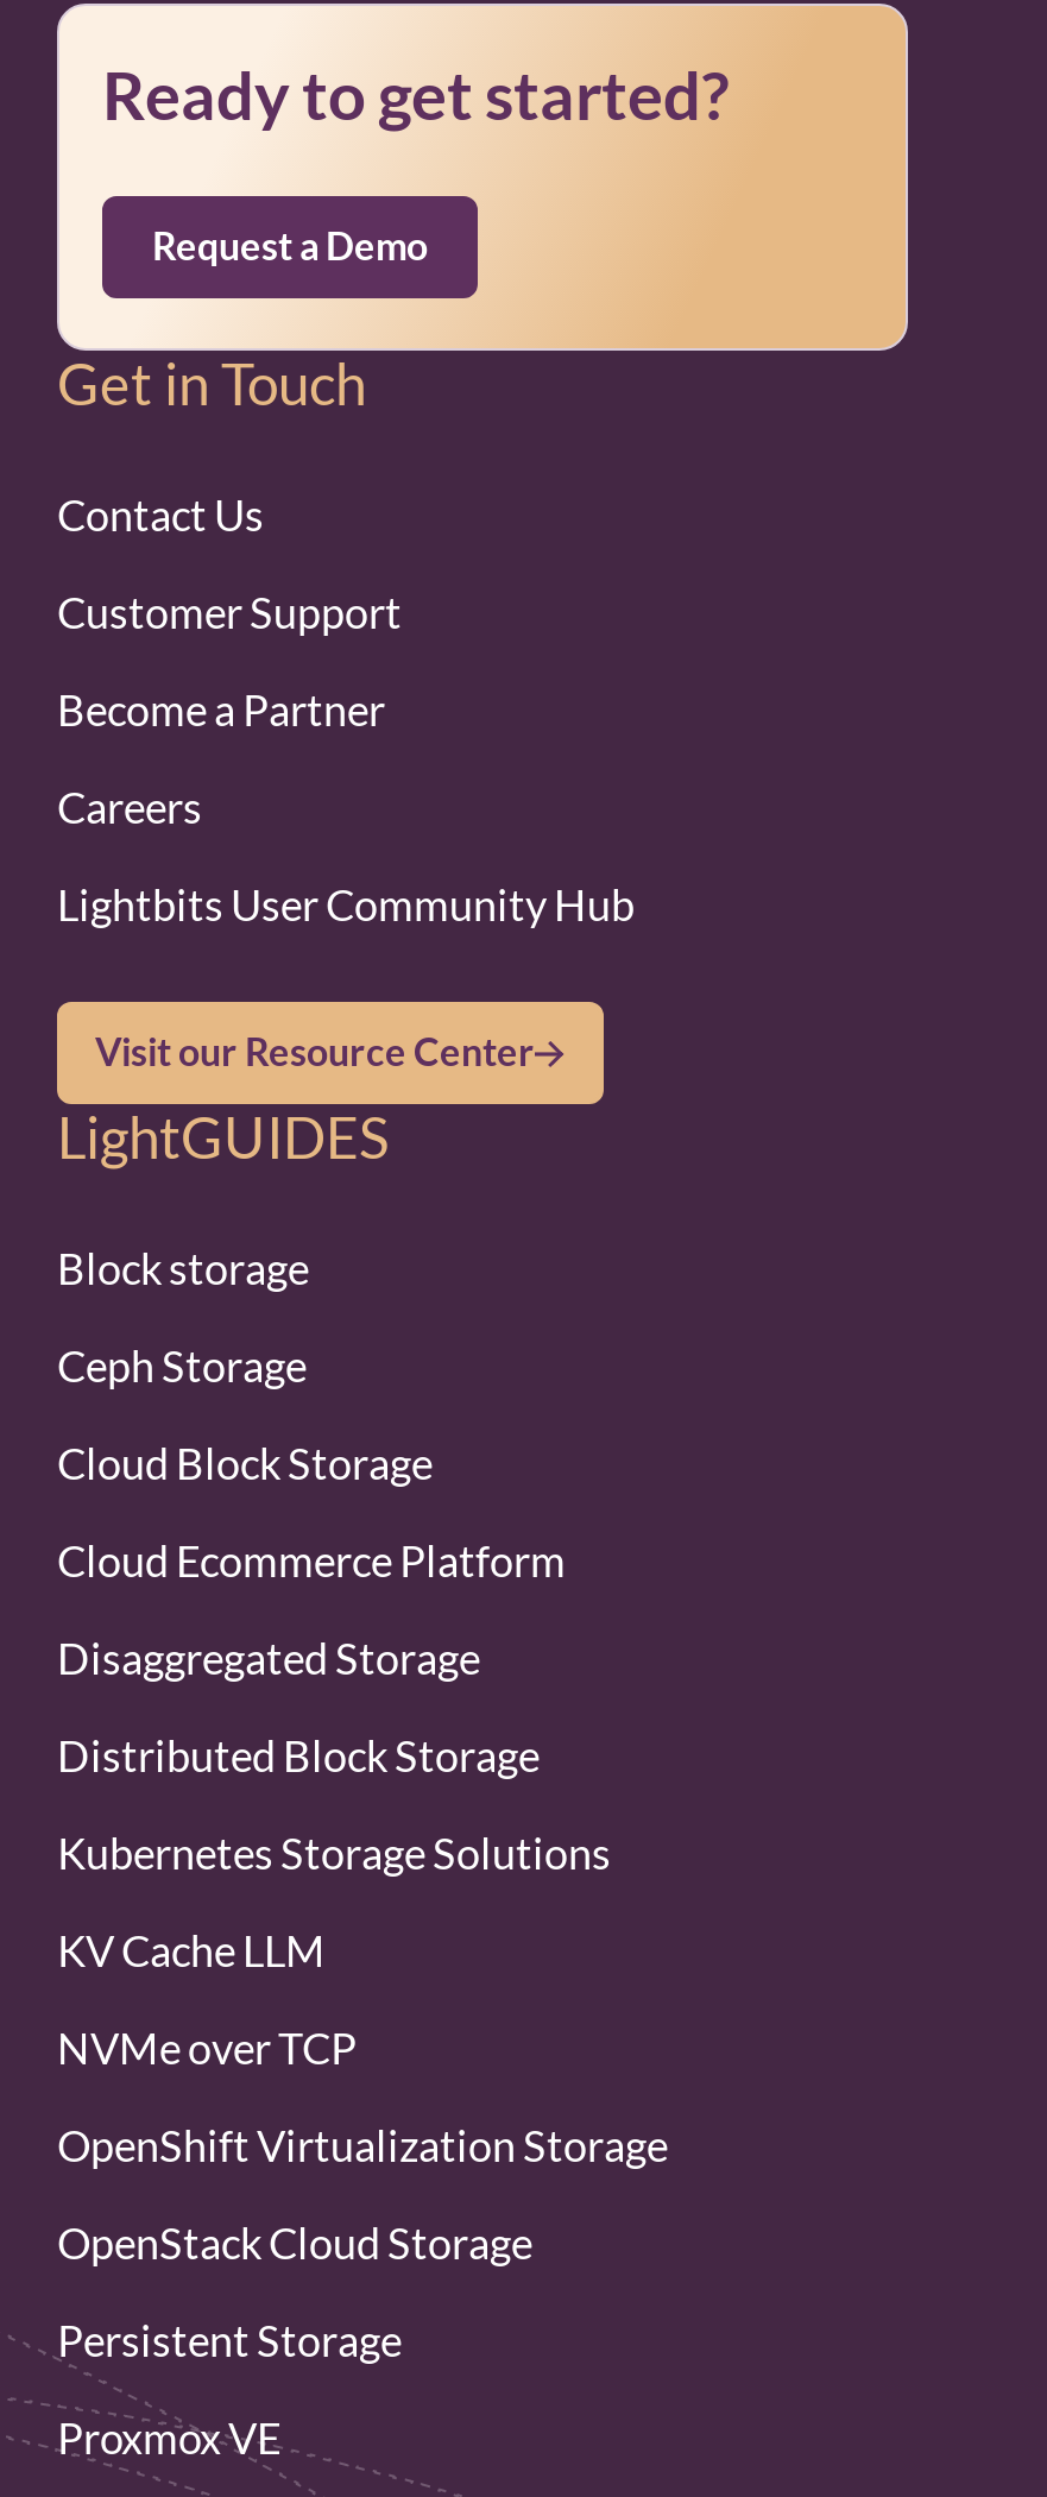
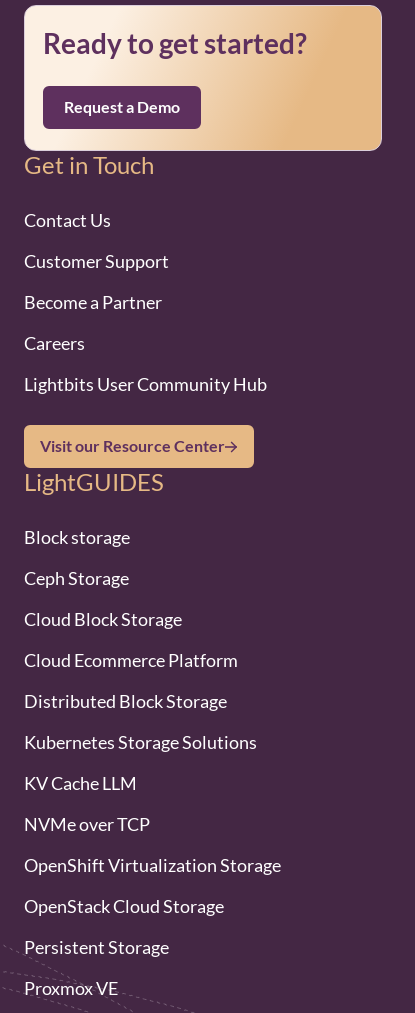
- Disaggregated Storage
